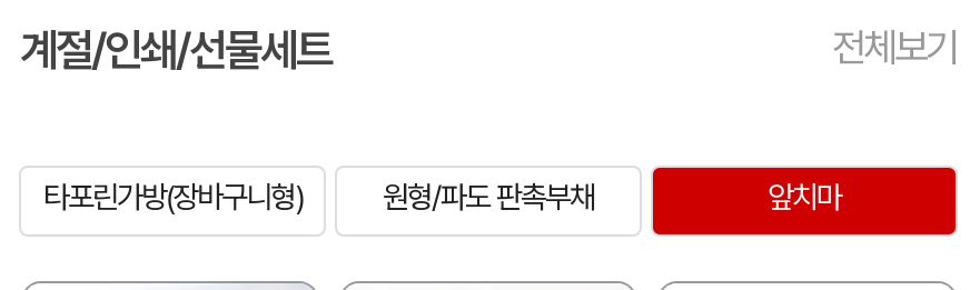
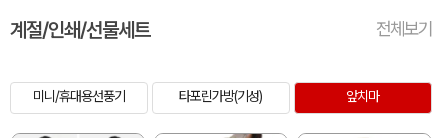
- 타포린가방(장바구니형)
- 원형/파도 판촉부채
+ 미니/휴대용선풍기
+ 타포린가방(기성)
